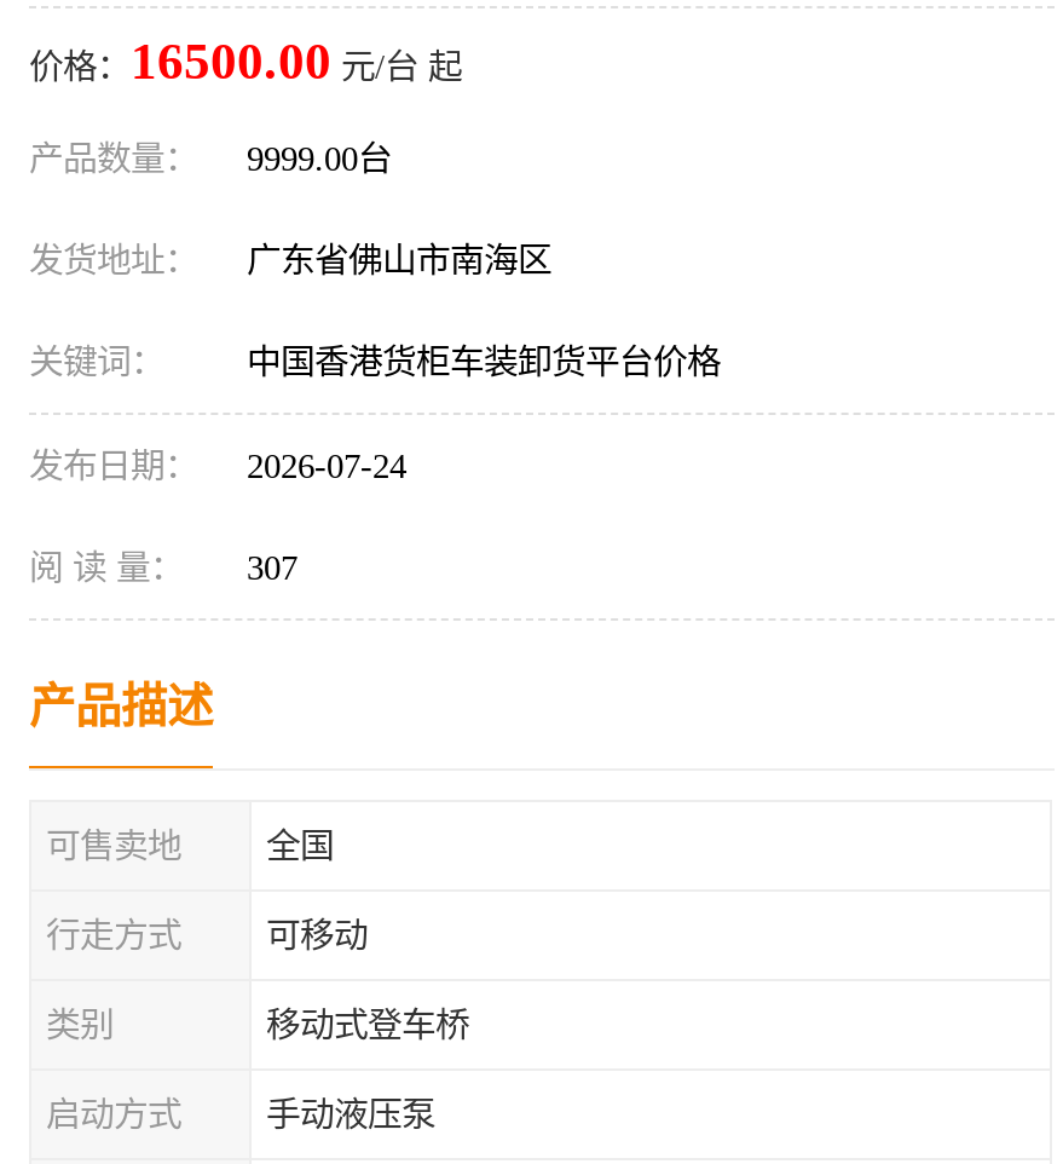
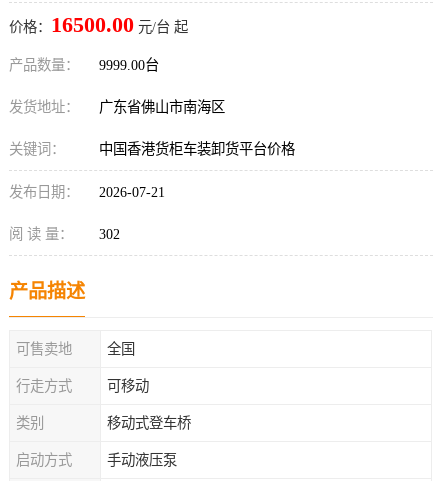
- 发布日期： 2026-07-24
+ 发布日期： 2026-07-21

- 阅 读 量： 307
+ 阅 读 量： 302
